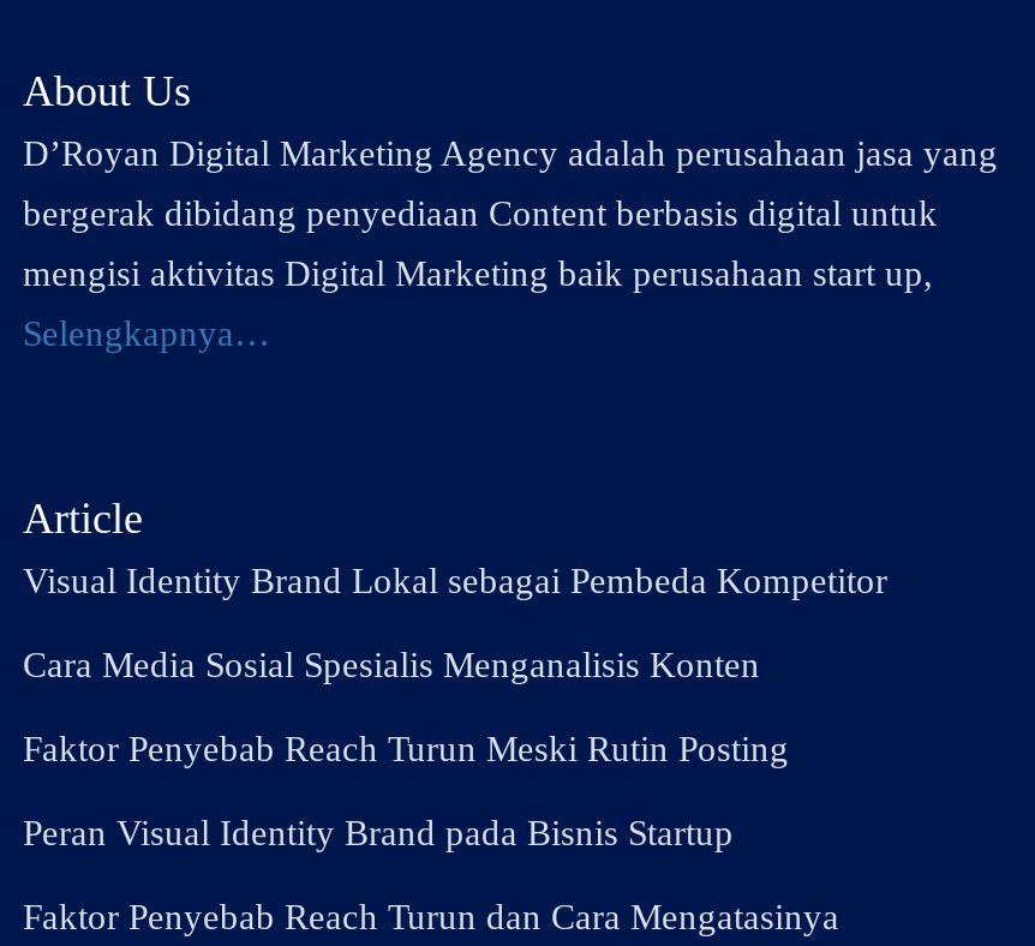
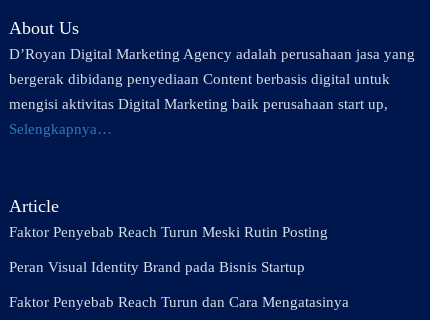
- Visual Identity Brand Lokal sebagai Pembeda Kompetitor
- Cara Media Sosial Spesialis Menganalisis Konten
